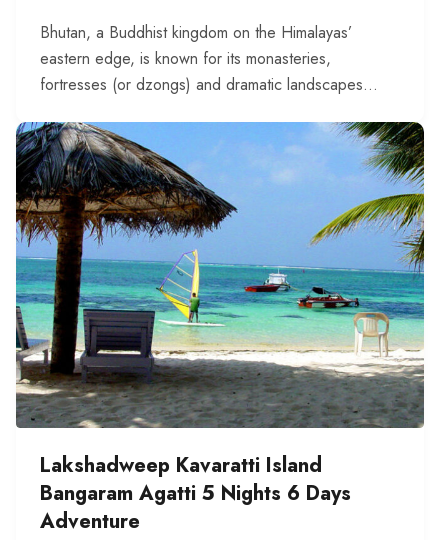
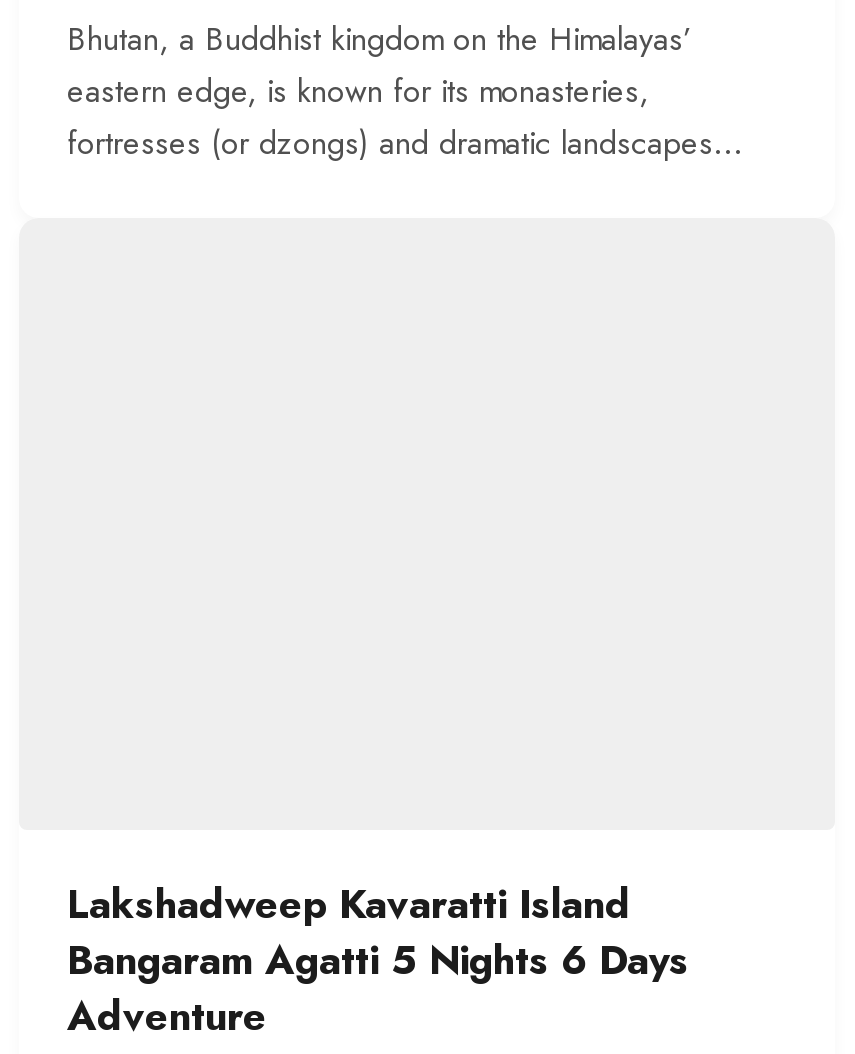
- [image]
